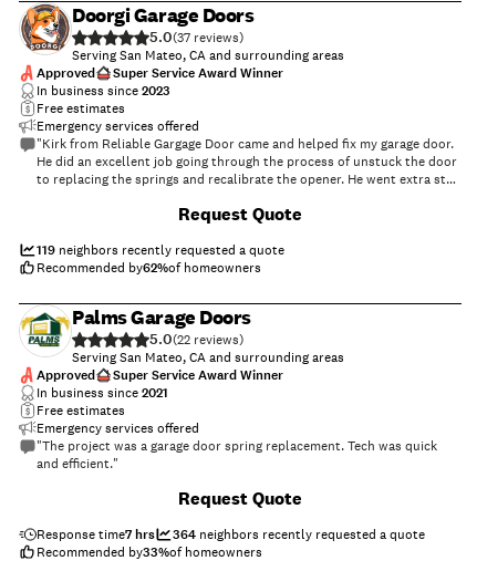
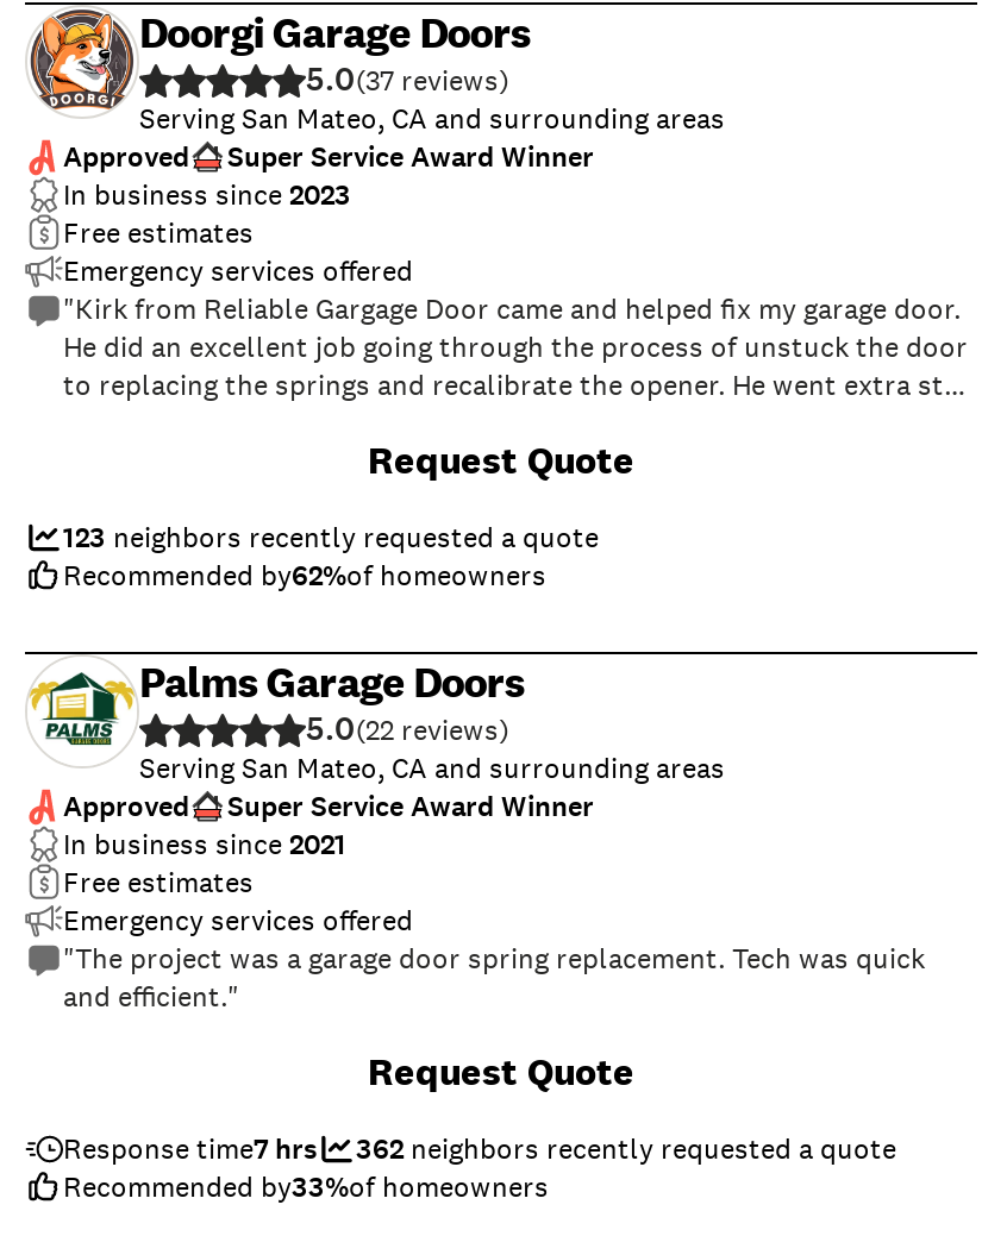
- 119 neighbors recently requested a quote
+ 123 neighbors recently requested a quote

- 364 neighbors recently requested a quote
+ 362 neighbors recently requested a quote
